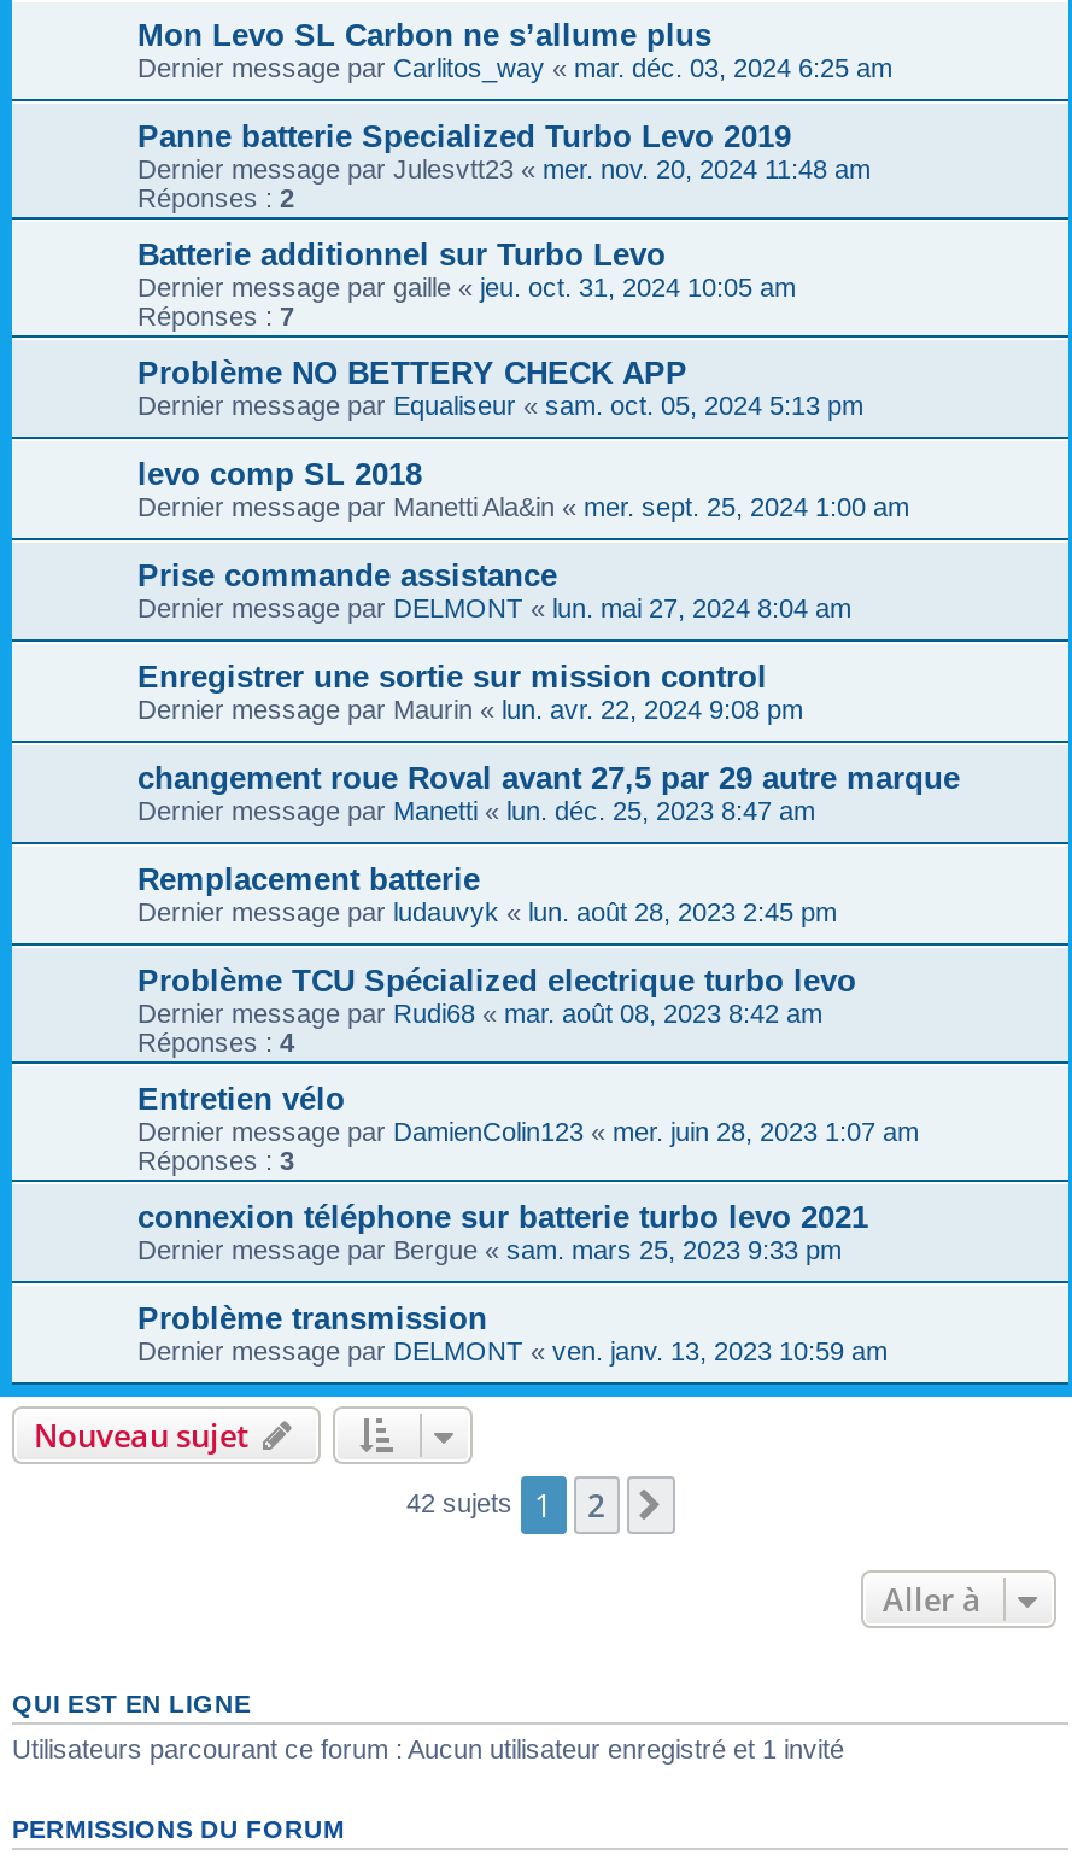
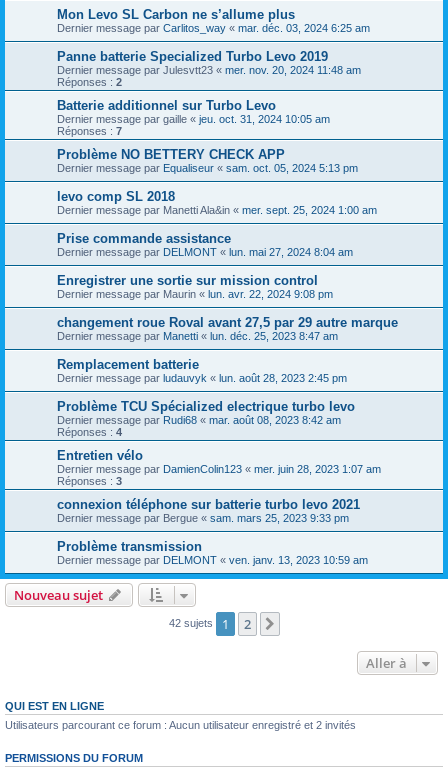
- Utilisateurs parcourant ce forum : Aucun utilisateur enregistré et 1 invité
+ Utilisateurs parcourant ce forum : Aucun utilisateur enregistré et 2 invités
